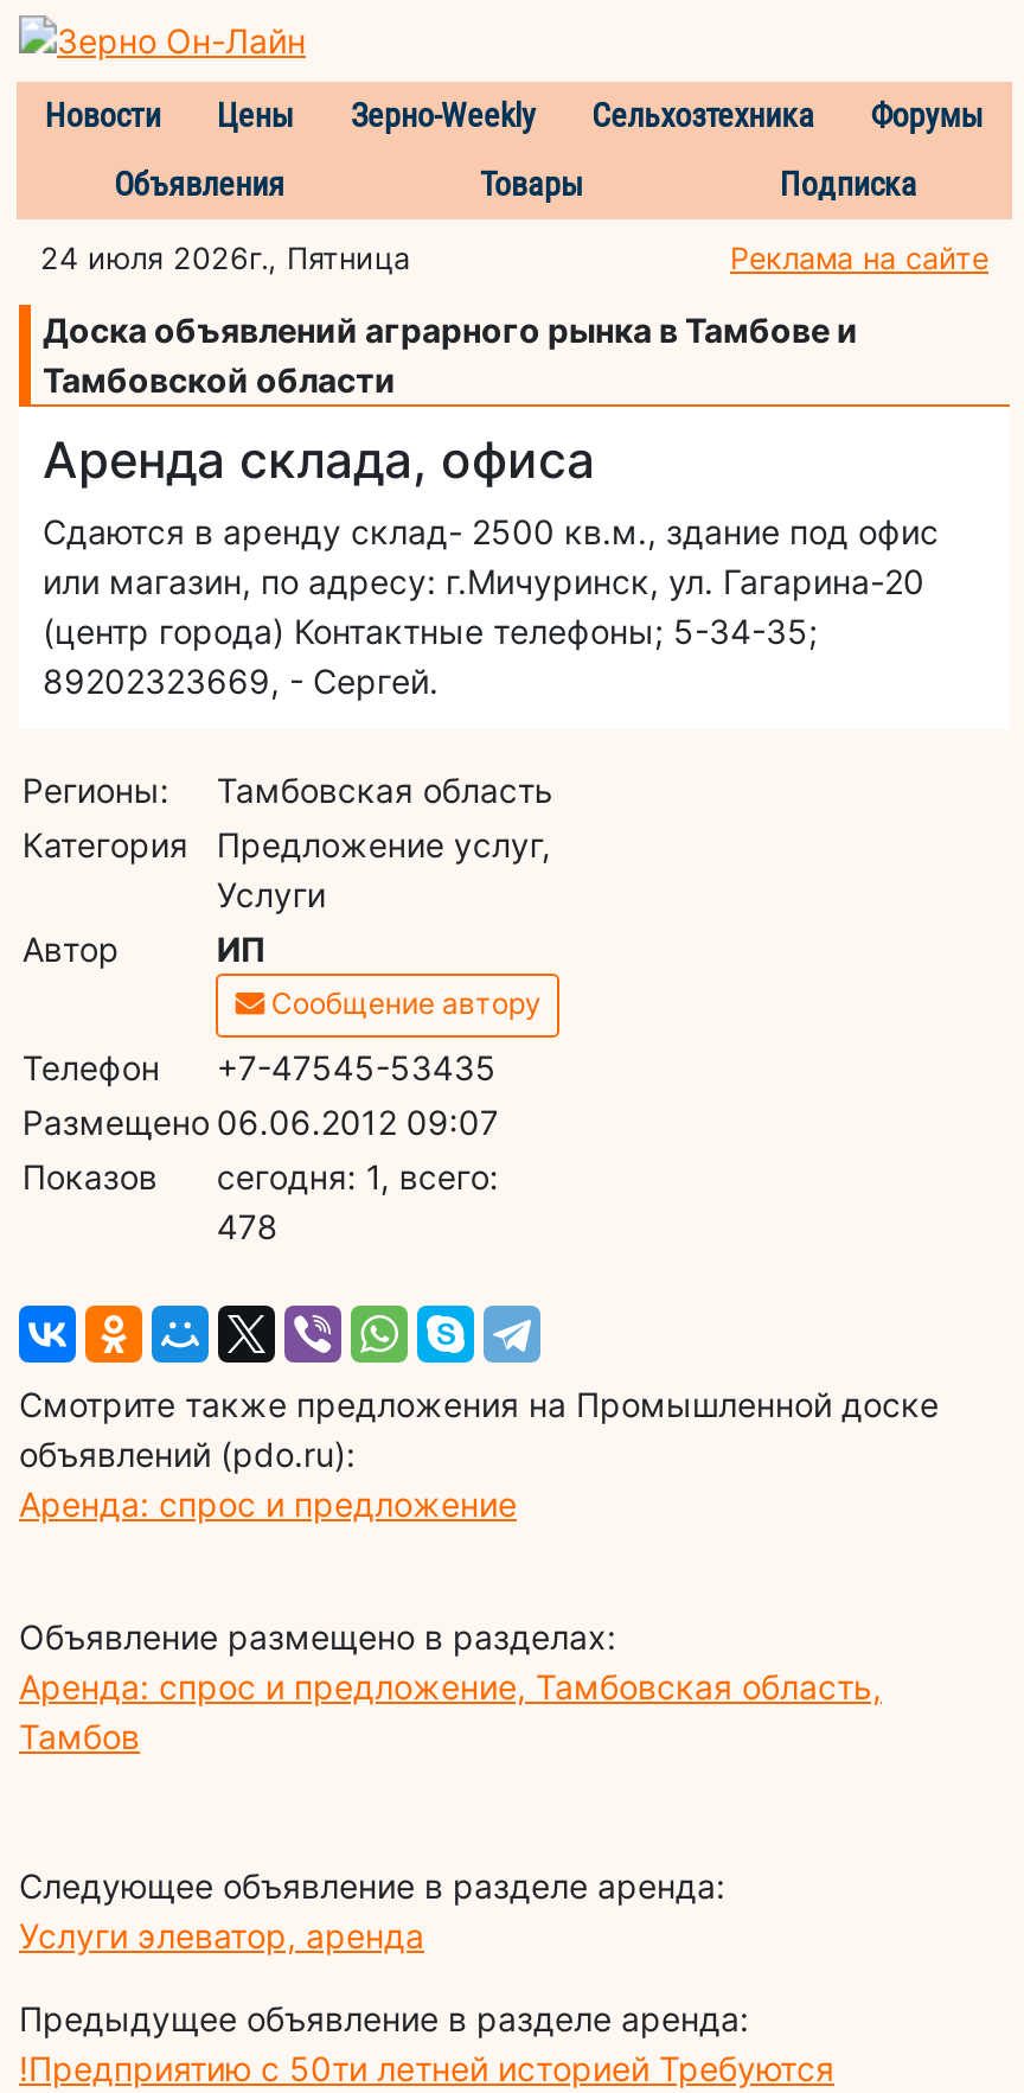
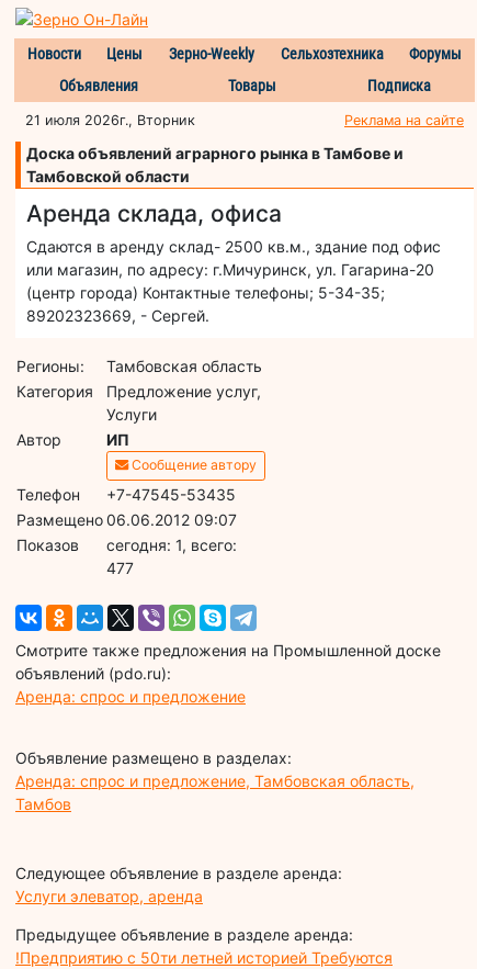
- 24 июля 2026г., Пятница
+ 21 июля 2026г., Вторник

- 478
+ 477
